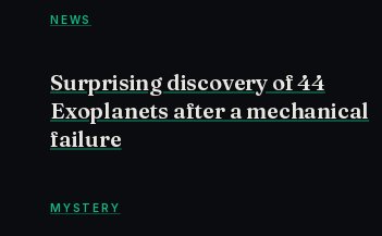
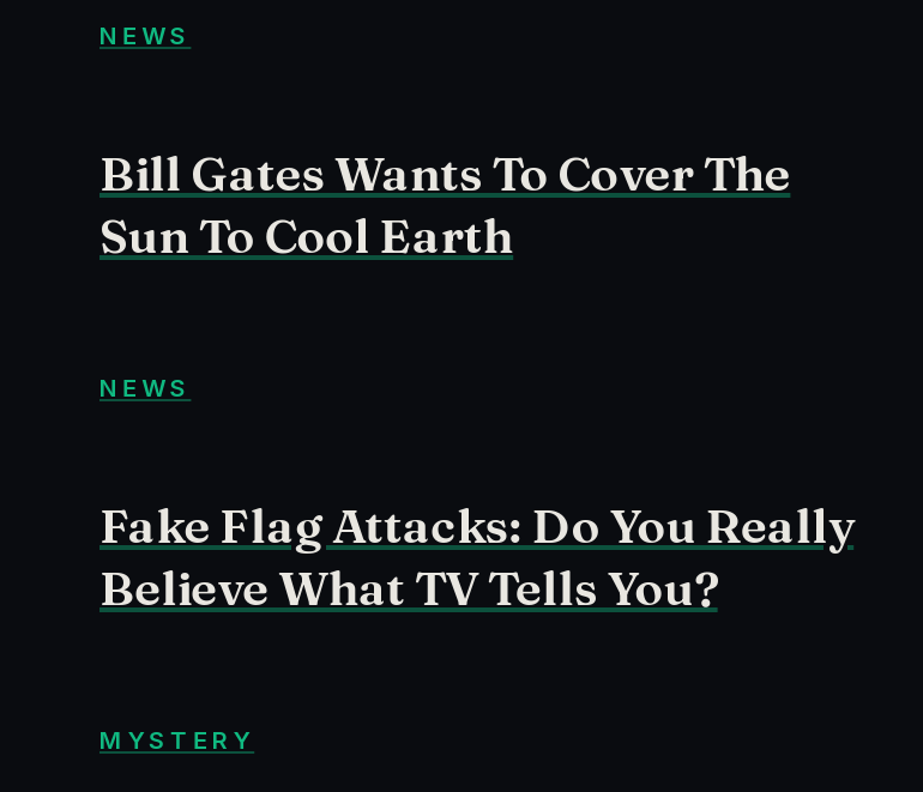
- Surprising discovery of 44
- Exoplanets after a mechanical
- failure
+ Bill Gates Wants To Cover The
+ Sun To Cool Earth
+ NEWS
+ Fake Flag Attacks: Do You Really
+ Believe What TV Tells You?
